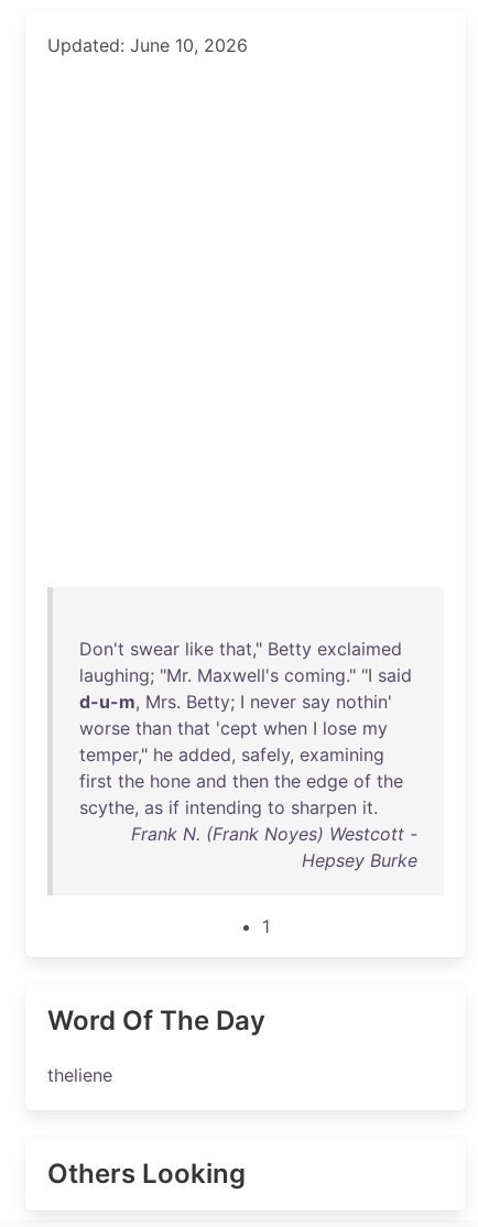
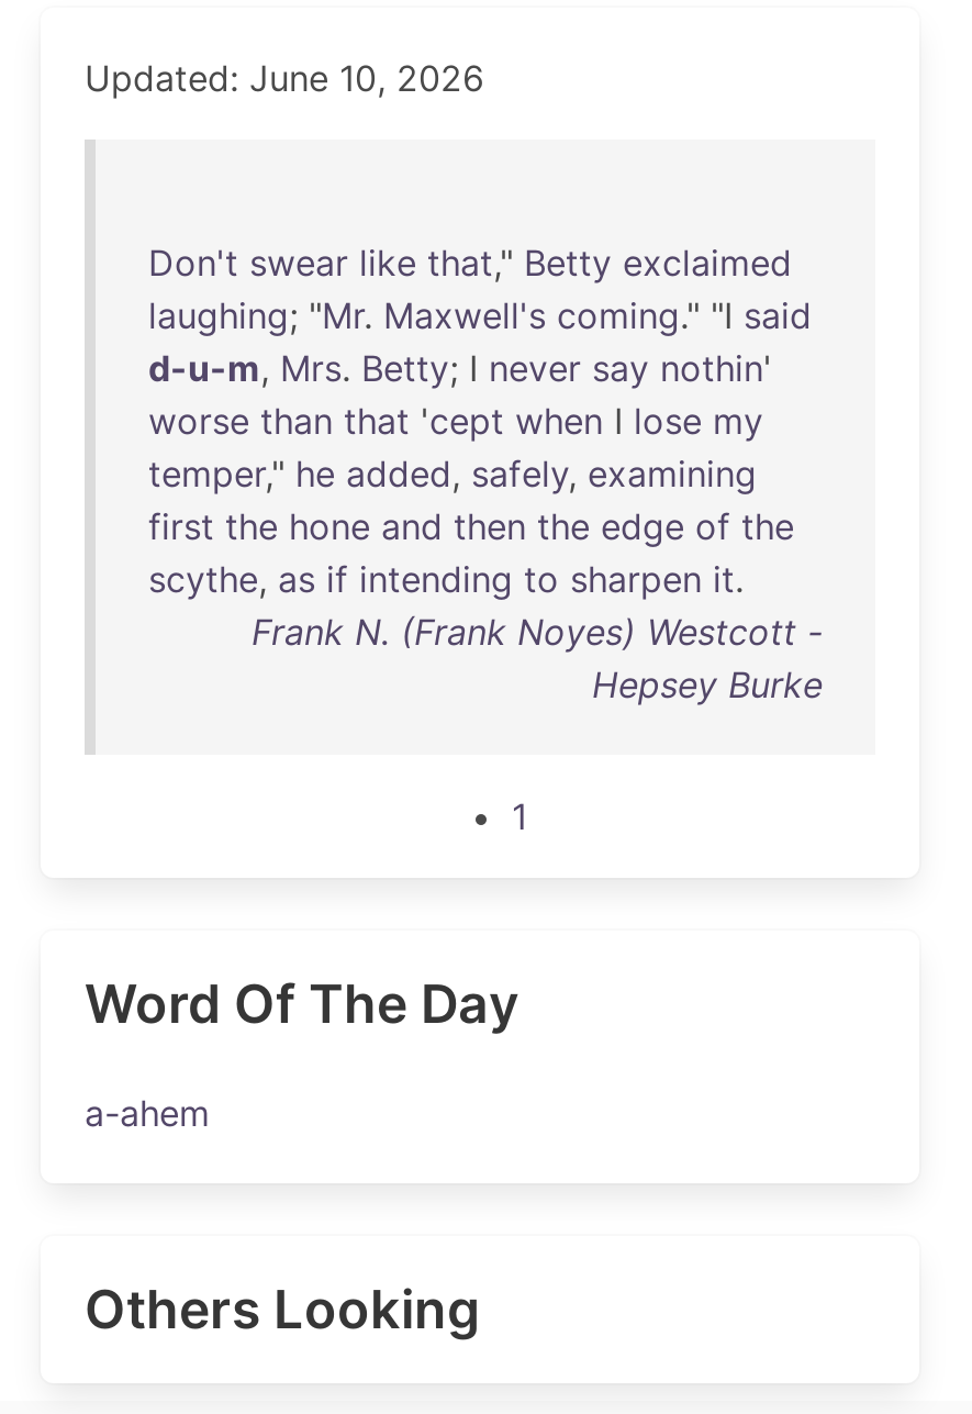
- theliene
+ a-ahem
